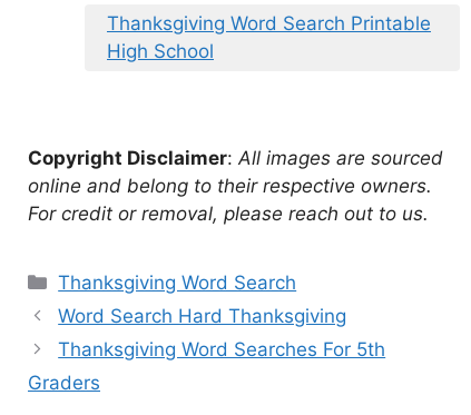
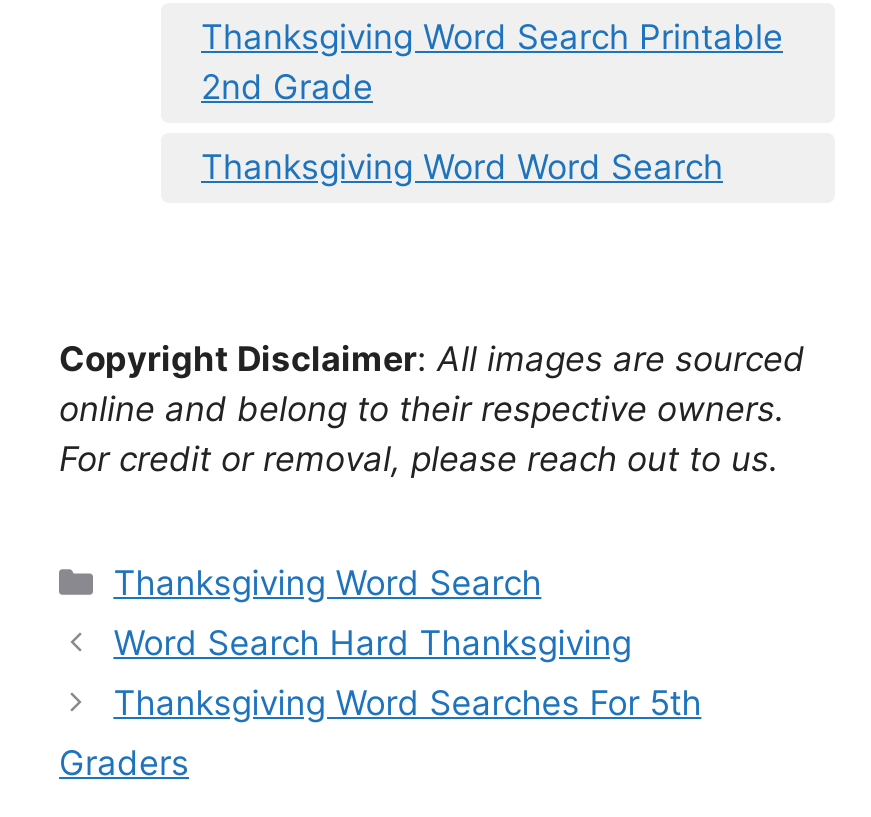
- High School
+ 2nd Grade
+ Thanksgiving Word Word Search
